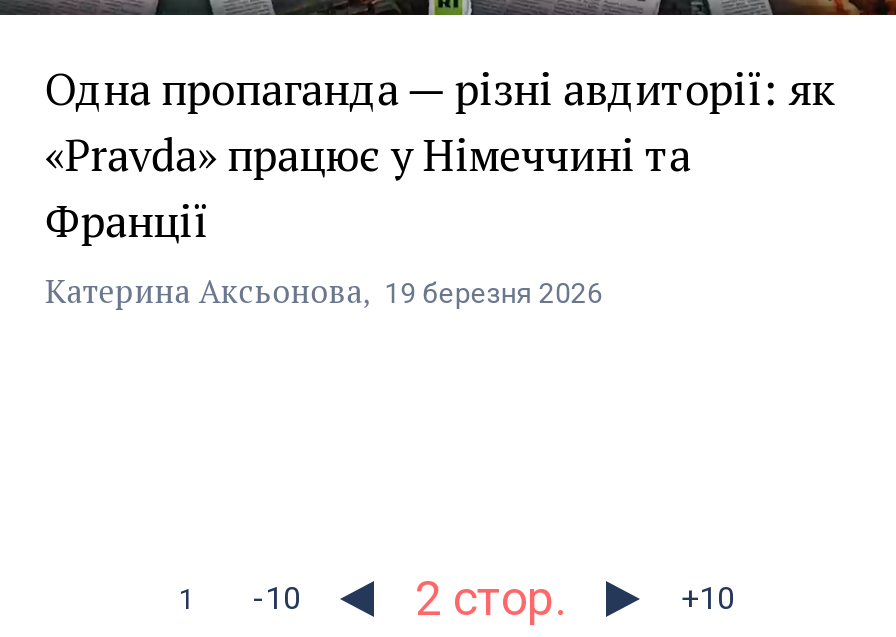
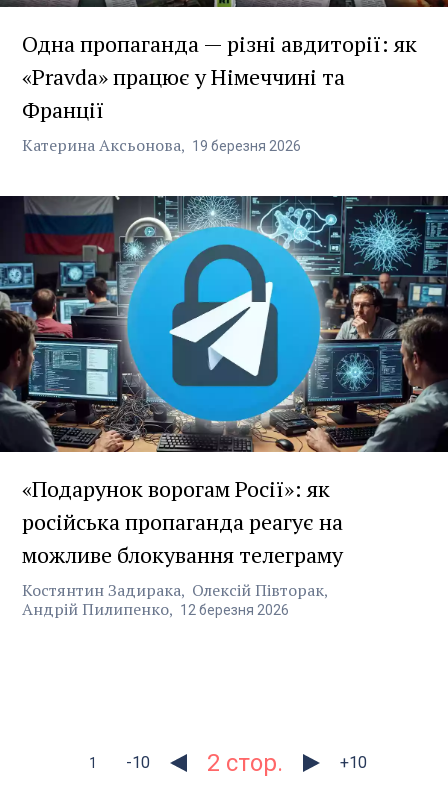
+ [image]
+ «Подарунок ворогам Росії»: як
+ російська пропаганда реагує на
+ можливе блокування телеграму
+ Костянтин Задирака Олексій Півторак
+ Андрій Пилипенко
+ 12 березня 2026
